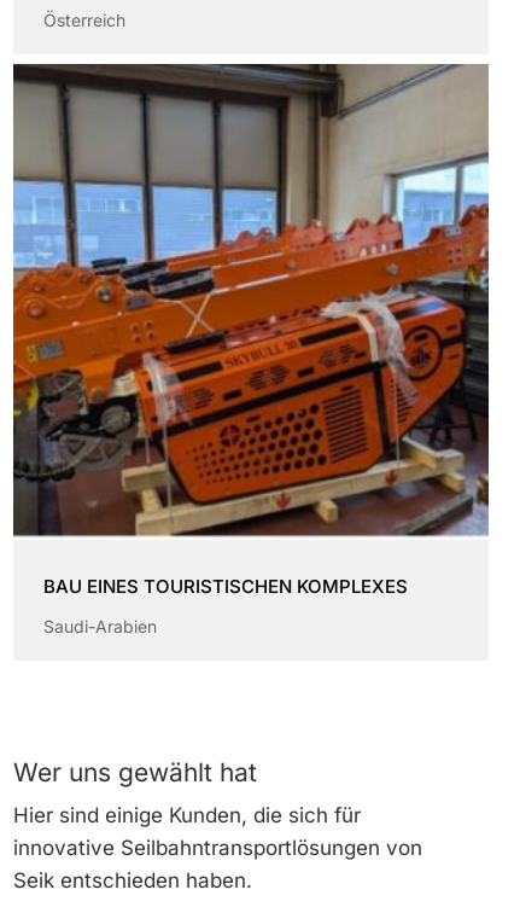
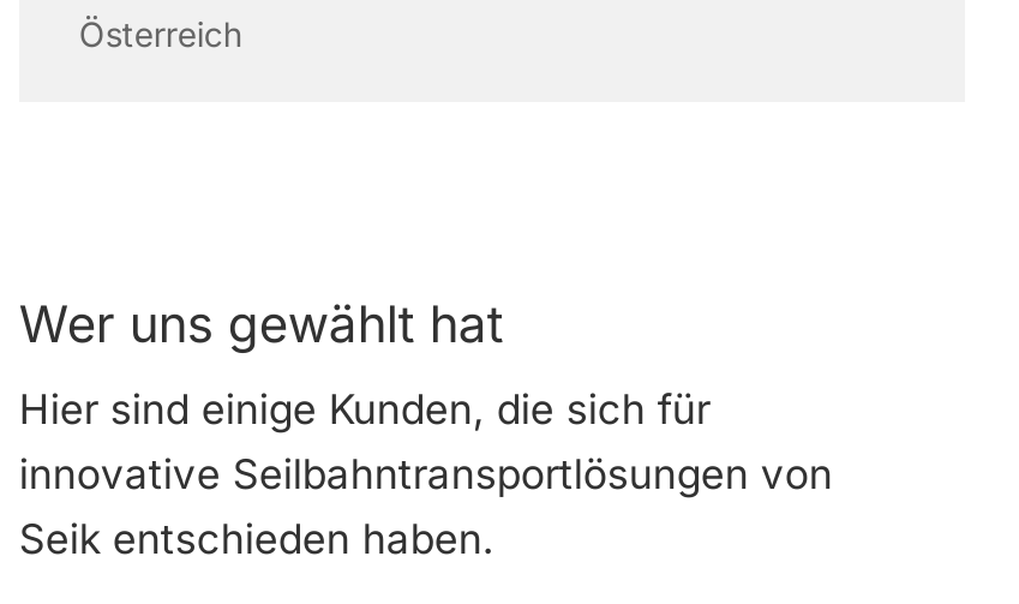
- [image]
- BAU EINES TOURISTISCHEN KOMPLEXES
- Saudi-Arabien
